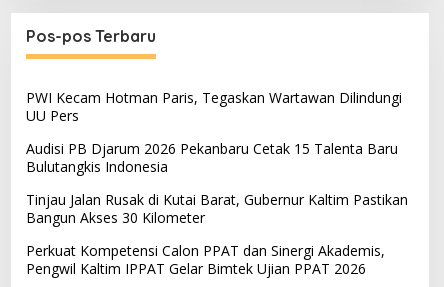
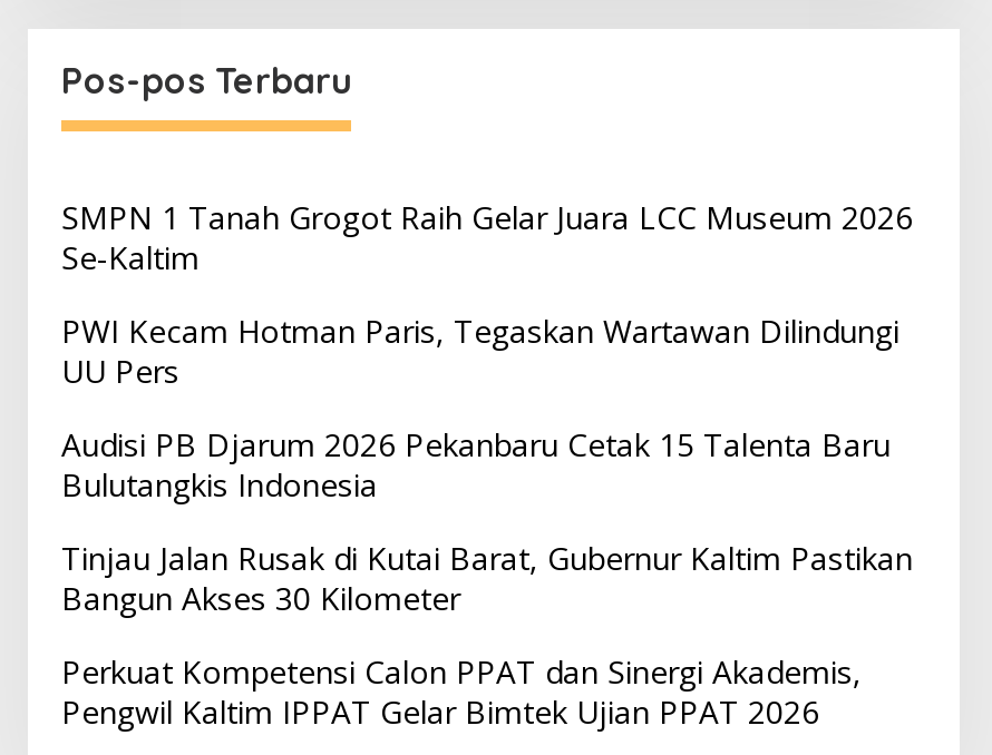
+ SMPN 1 Tanah Grogot Raih Gelar Juara LCC Museum 2026
+ Se-Kaltim
